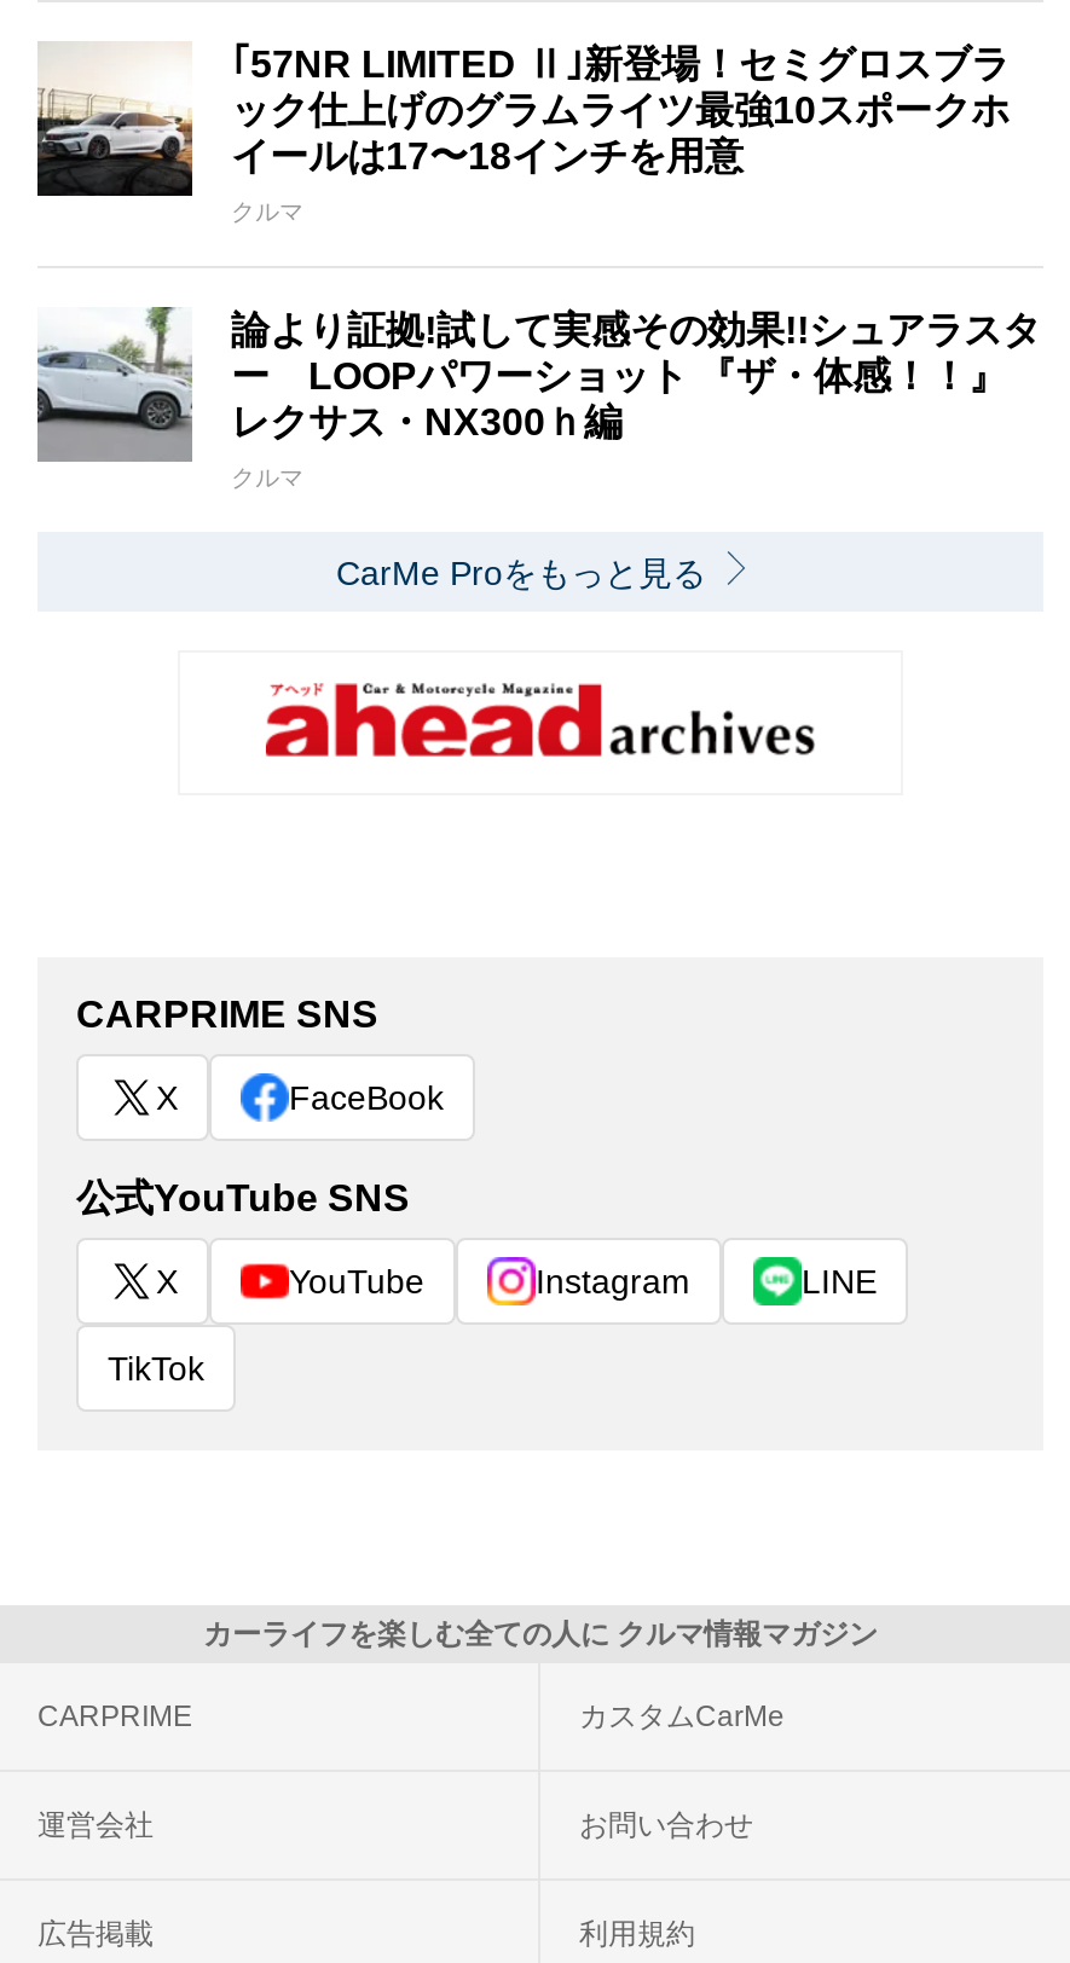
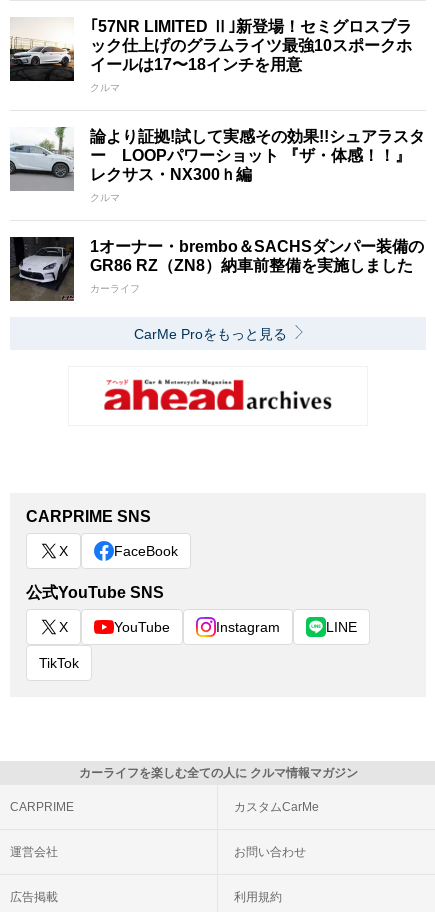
+ [image]
+ 1オーナー・brembo＆SACHSダンパー装備の
+ GR86 RZ（ZN8）納車前整備を実施しました
+ カーライフ
